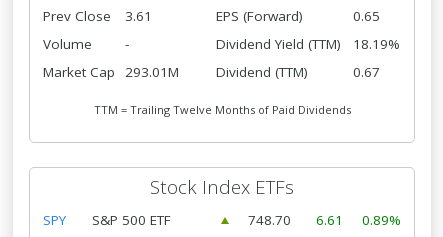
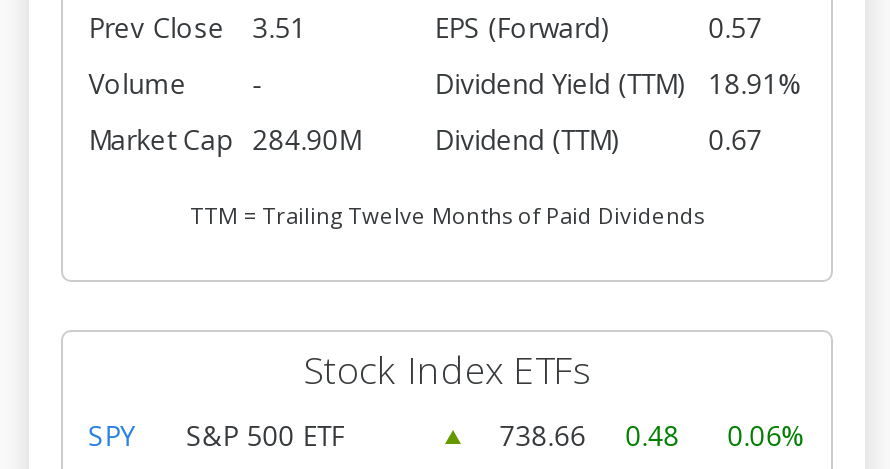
- Prev Close 3.61
+ Prev Close 3.51

- 0.65
+ 0.57

- Dividend Yield (TTM) 18.19%
+ Dividend Yield (TTM) 18.91%

- Market Cap 293.01M
+ Market Cap 284.90M

- 748.70
+ 738.66

- 6.61
+ 0.48

- 0.89%
+ 0.06%
